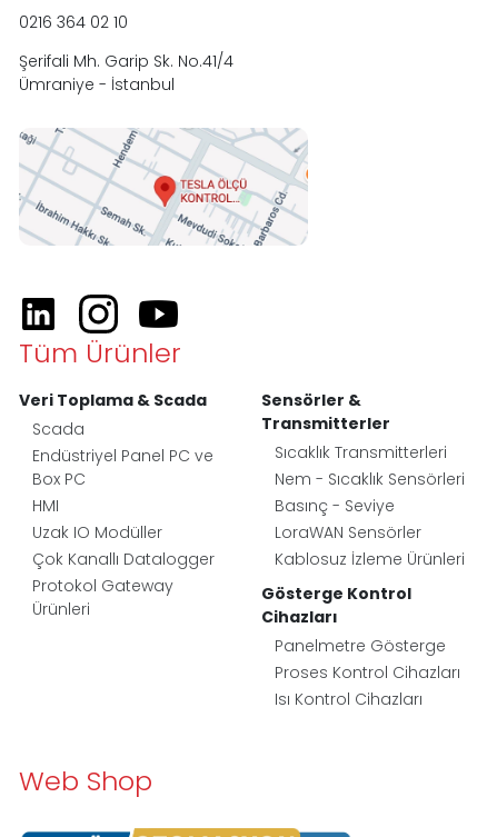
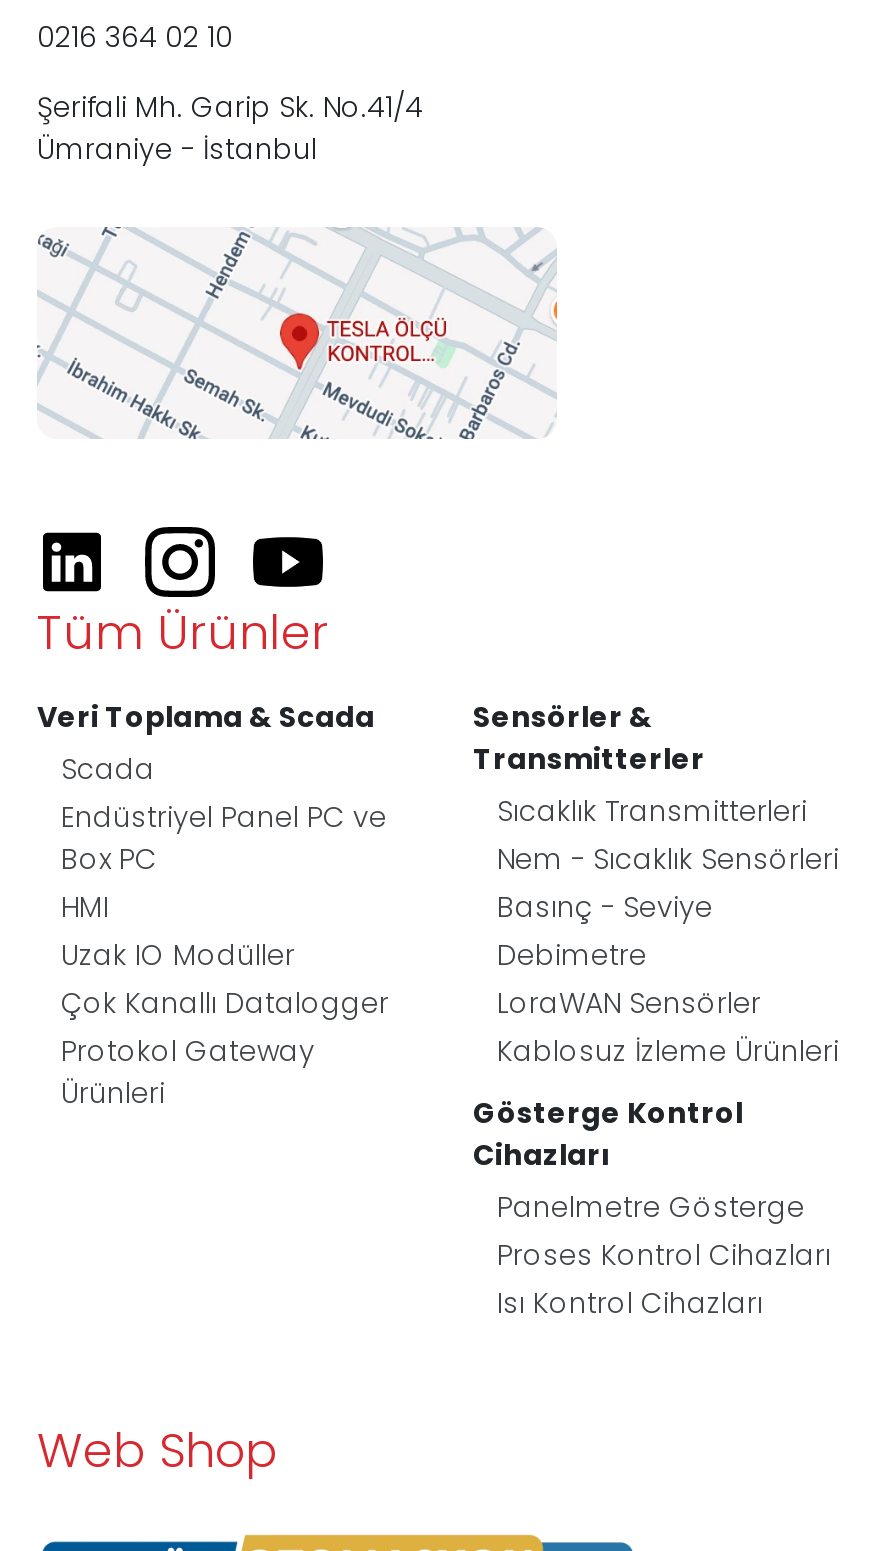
+ Debimetre
